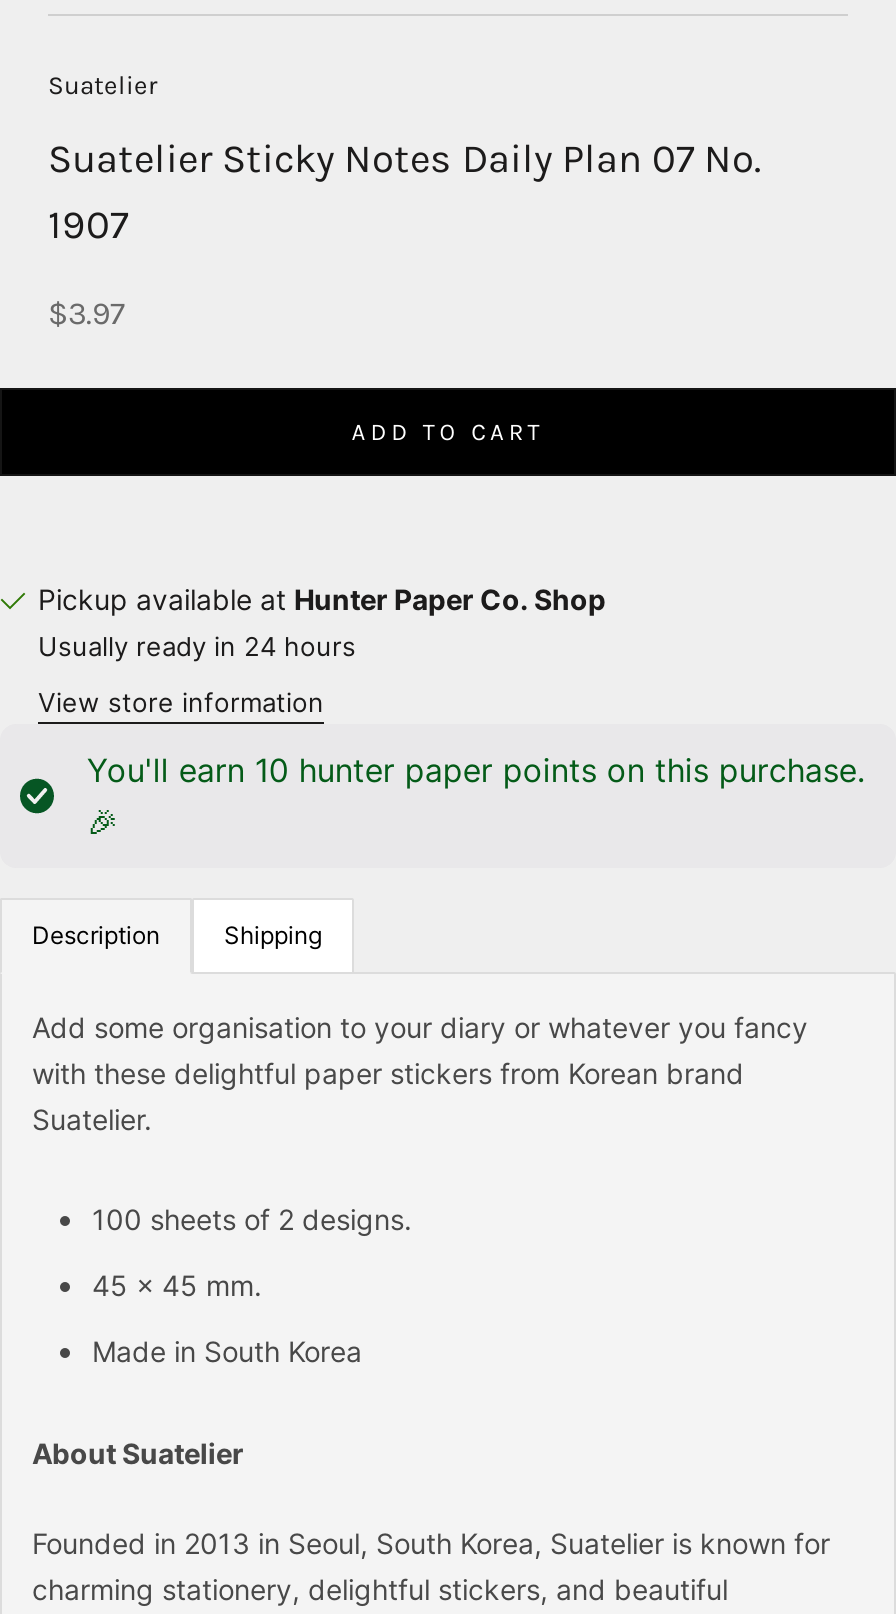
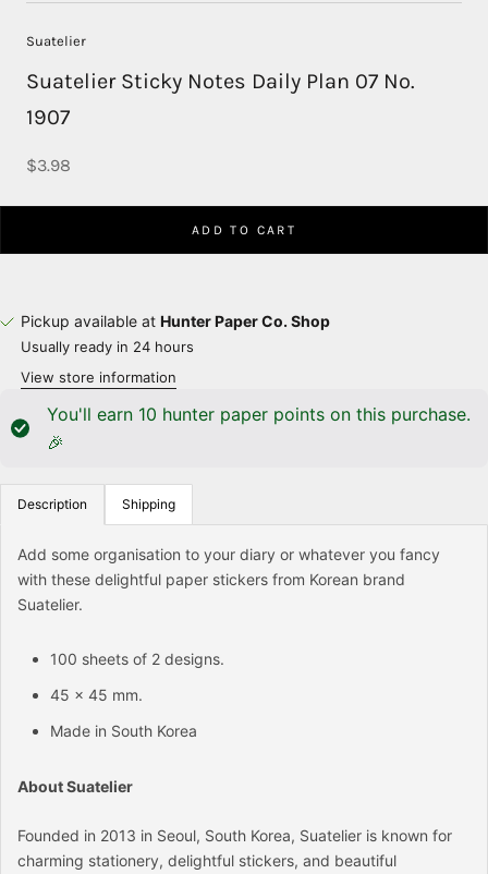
- $3.97
+ $3.98
